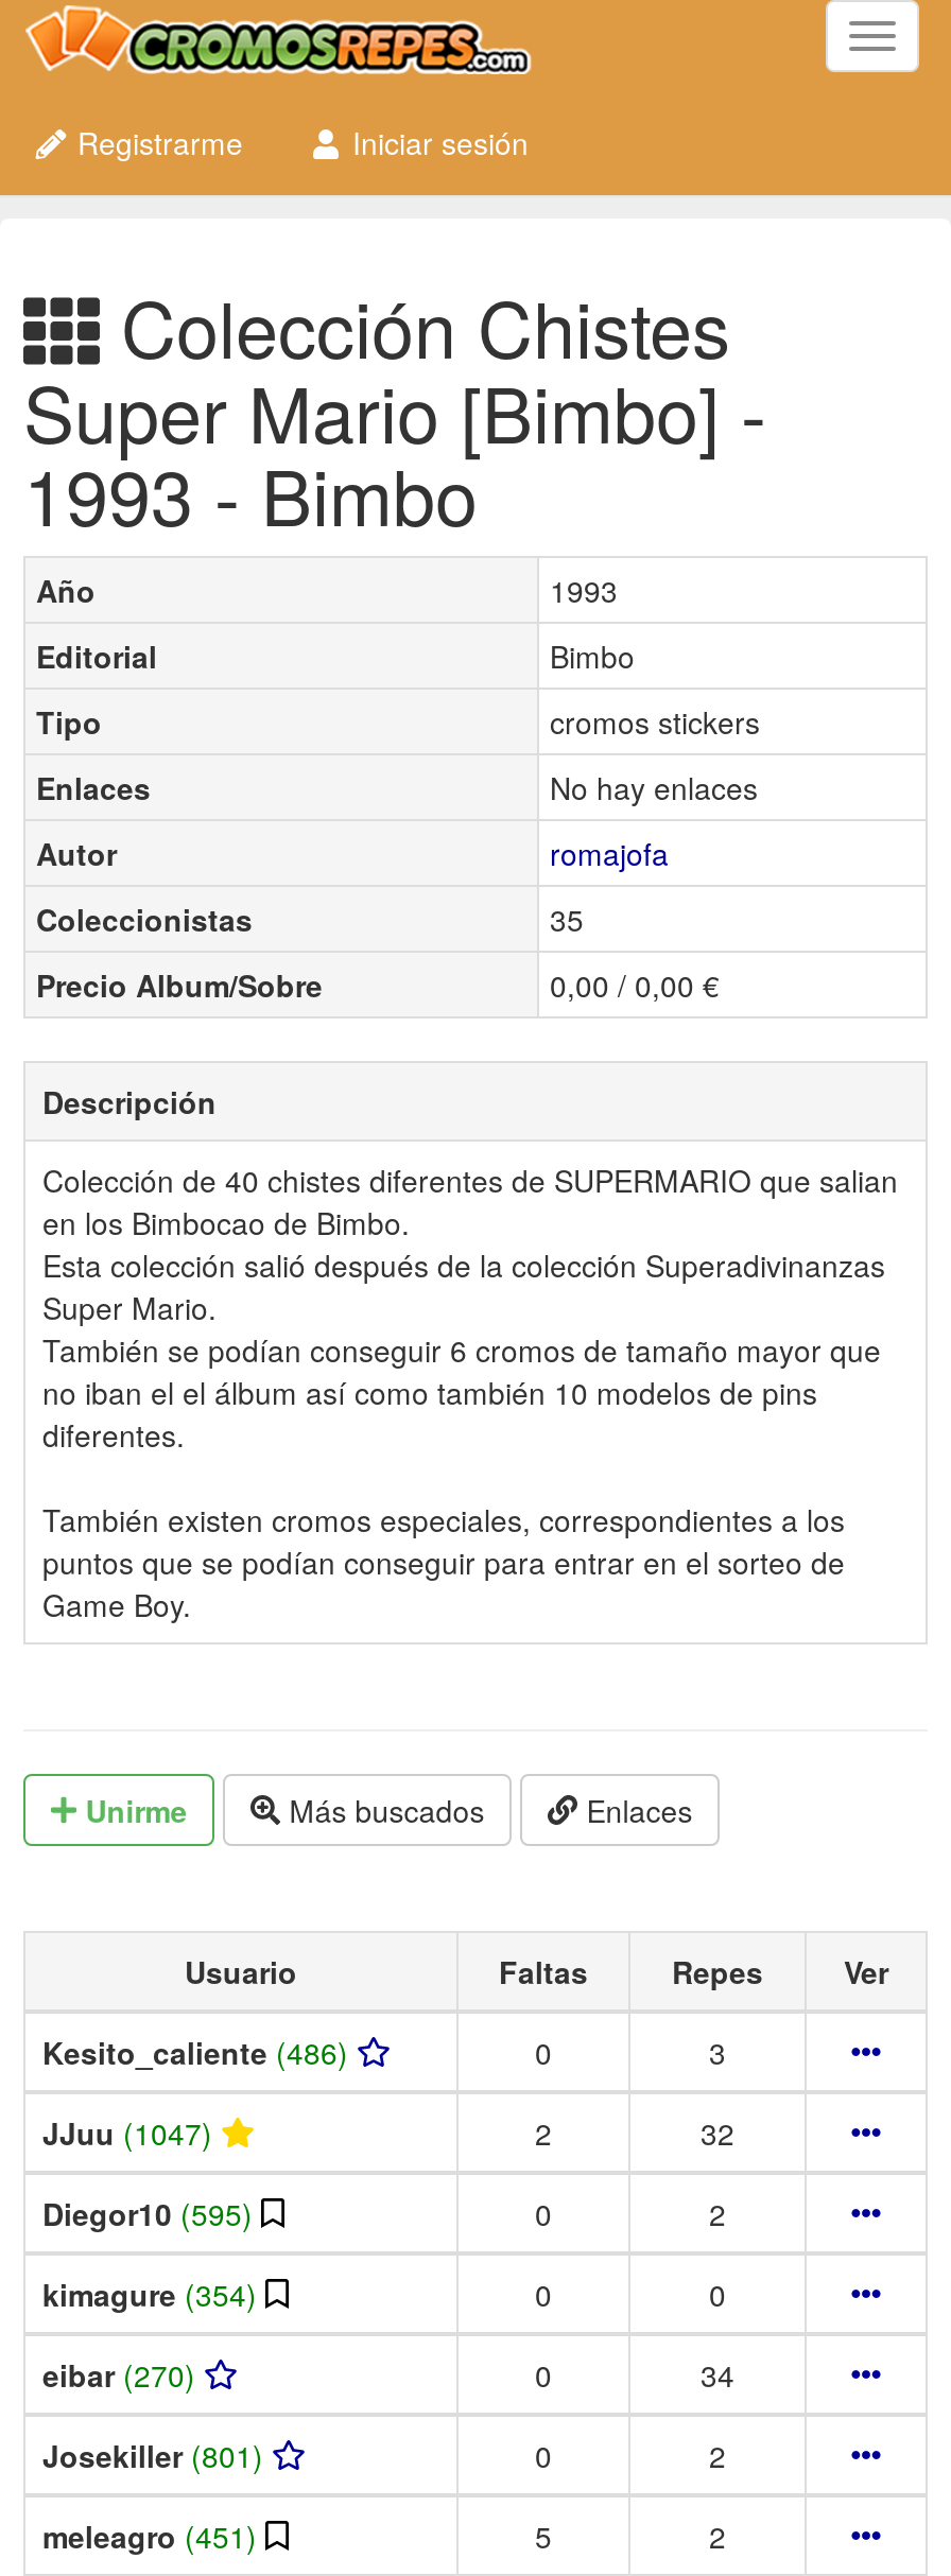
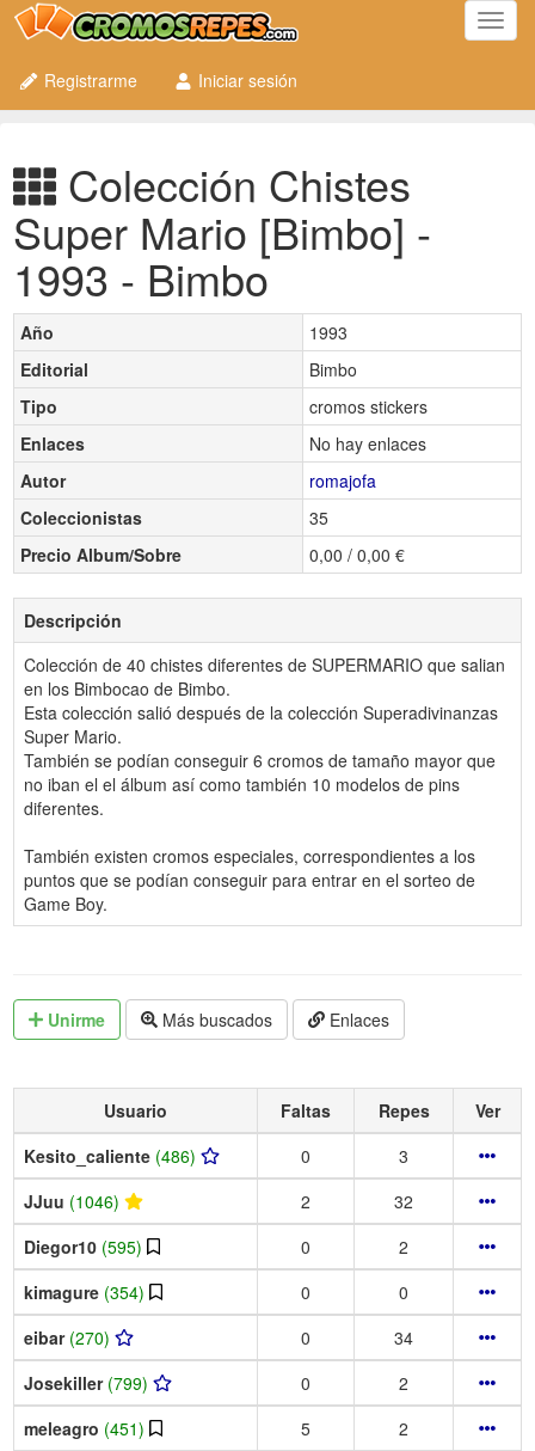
- JJuu (1047)
+ JJuu (1046)

- Josekiller (801)
+ Josekiller (799)
